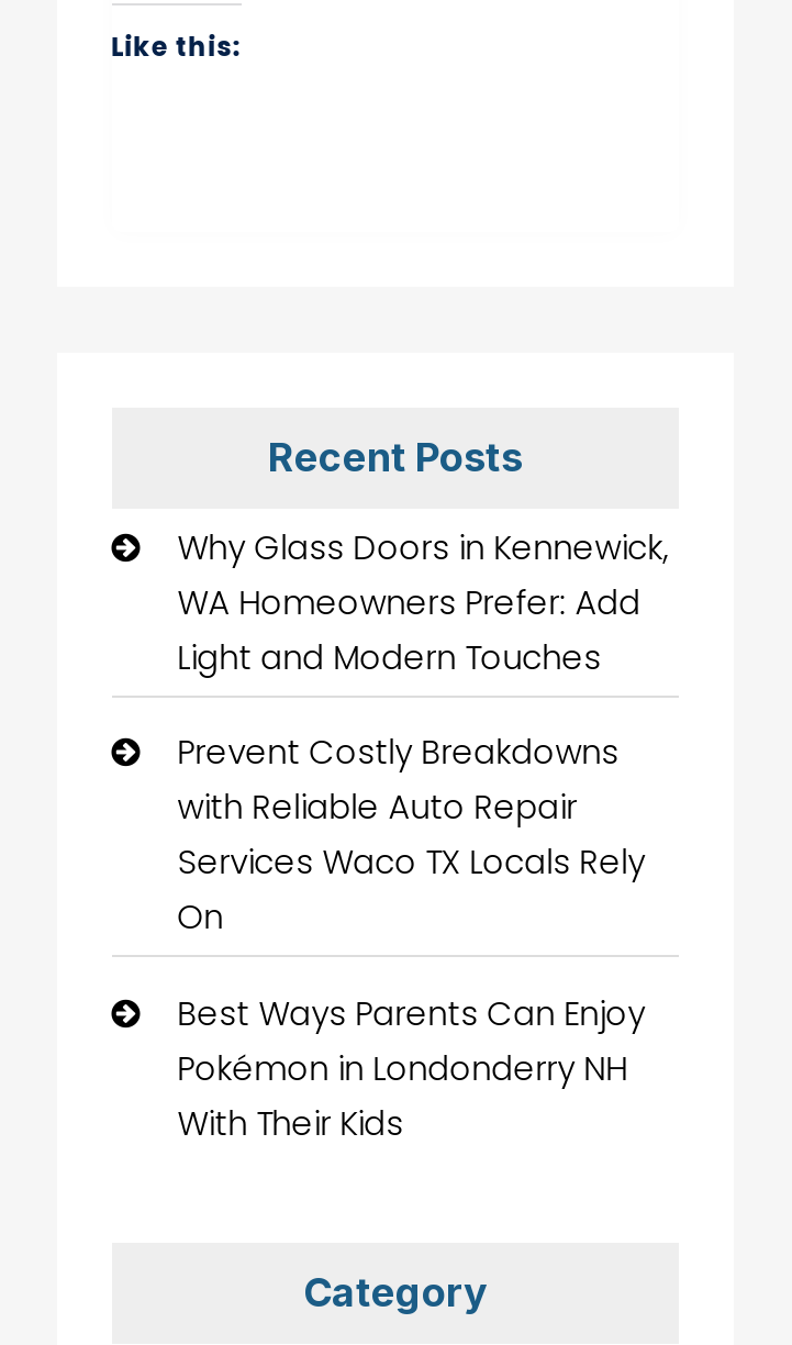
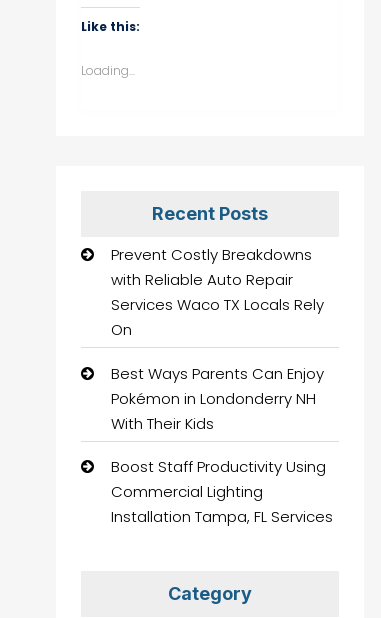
+ Loading...

- Why Glass Doors in Kennewick,
- WA Homeowners Prefer: Add
- Light and Modern Touches

moved up: Prevent Costly Breakdowns | with Reliable Auto Repair | Services Waco TX Locals Rely | On | Best Ways Parents Can Enjoy | Pokémon in Londonderry NH | With Their Kids

+ Boost Staff Productivity Using
+ Commercial Lighting
+ Installation Tampa, FL Services
